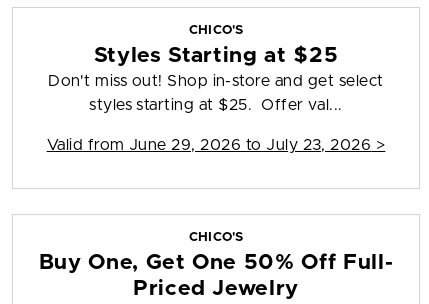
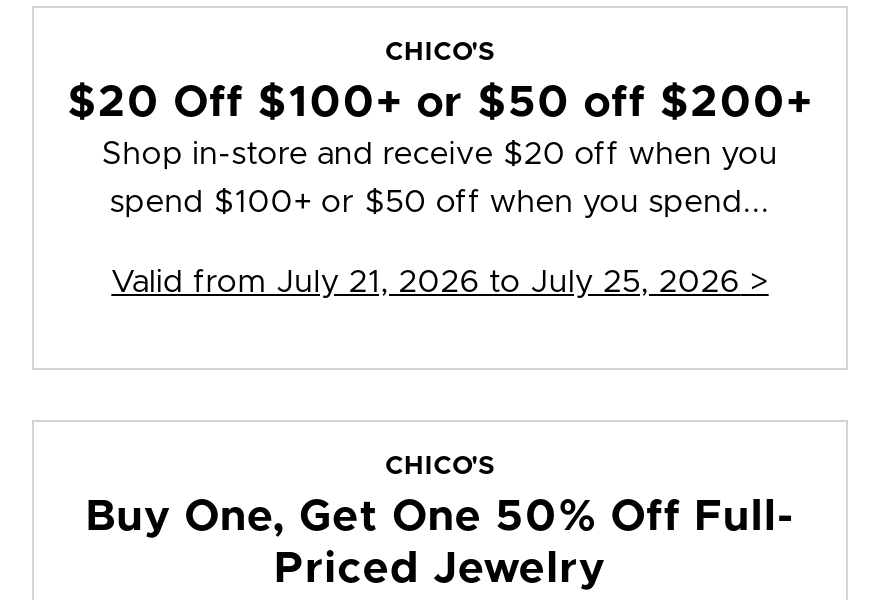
- Styles Starting at $25
- Don't miss out! Shop in-store and get select
+ $20 Off $100+ or $50 off $200+
+ Shop in-store and receive $20 off when you

- styles starting at $25. Offer val...
+ spend $100+ or $50 off when you spend...

- Valid from June 29, 2026 to July 23, 2026 >
+ Valid from July 21, 2026 to July 25, 2026 >
